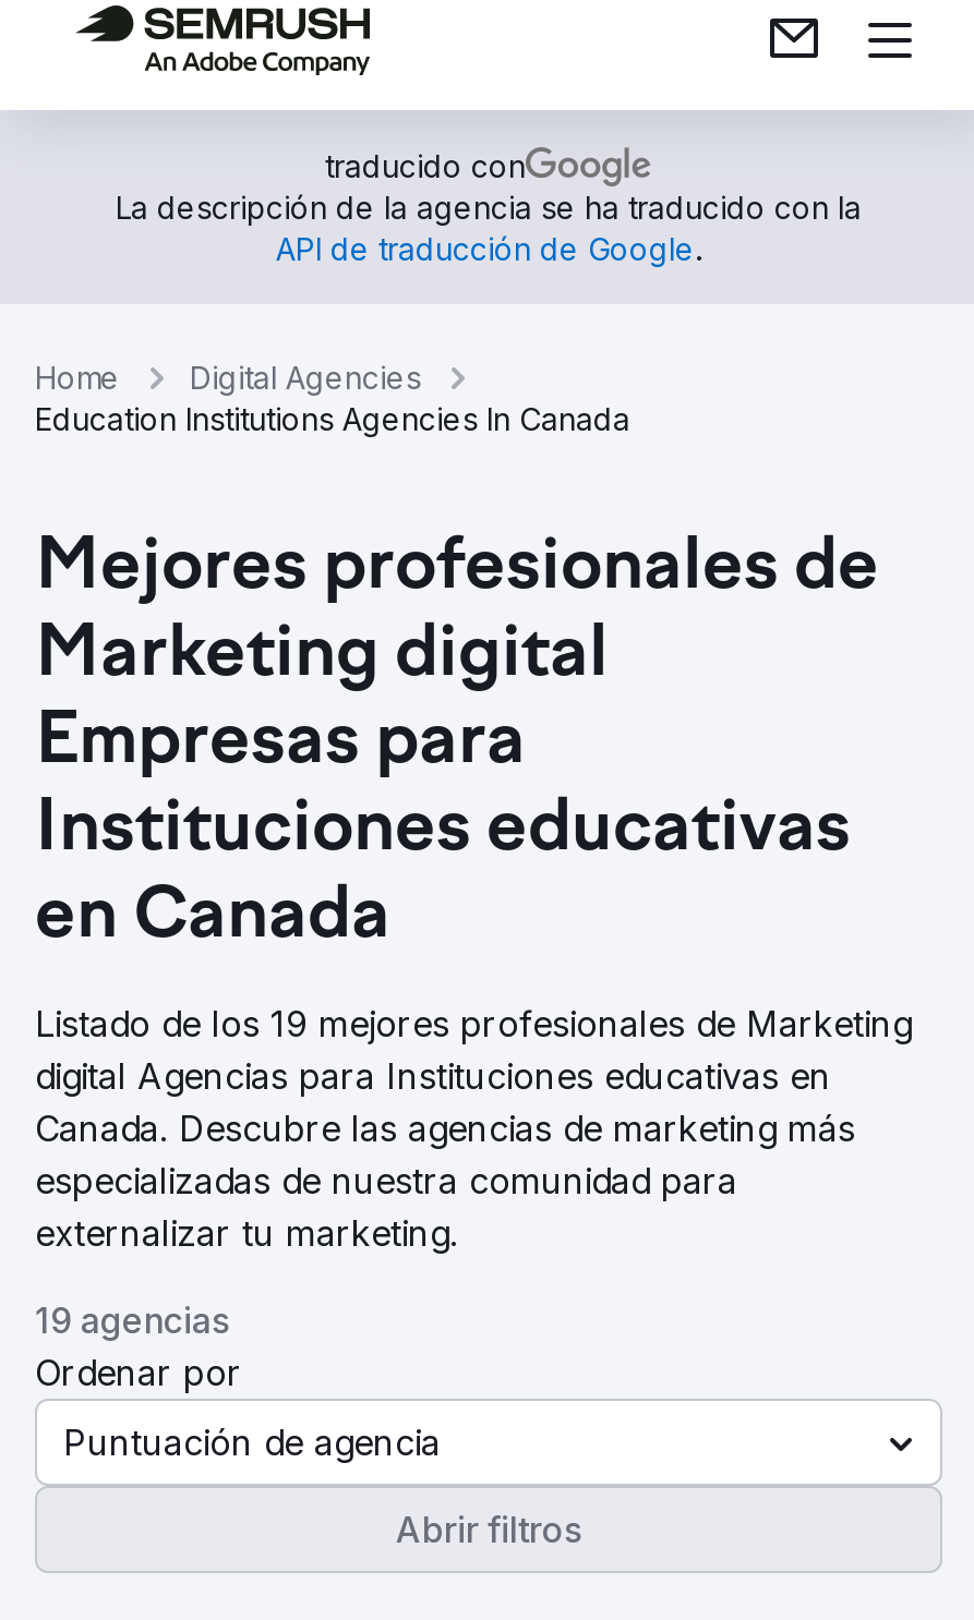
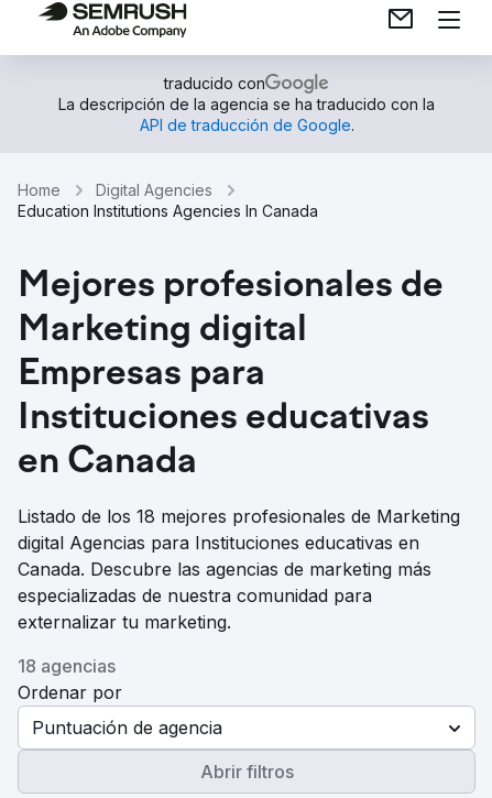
- Listado de los 19 mejores profesionales de Marketing
+ Listado de los 18 mejores profesionales de Marketing

- 19 agencias
+ 18 agencias
